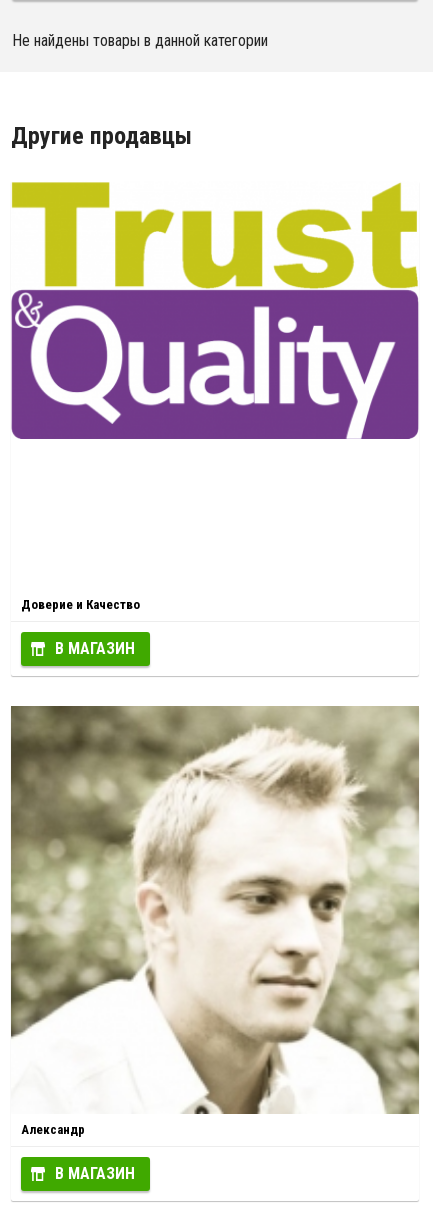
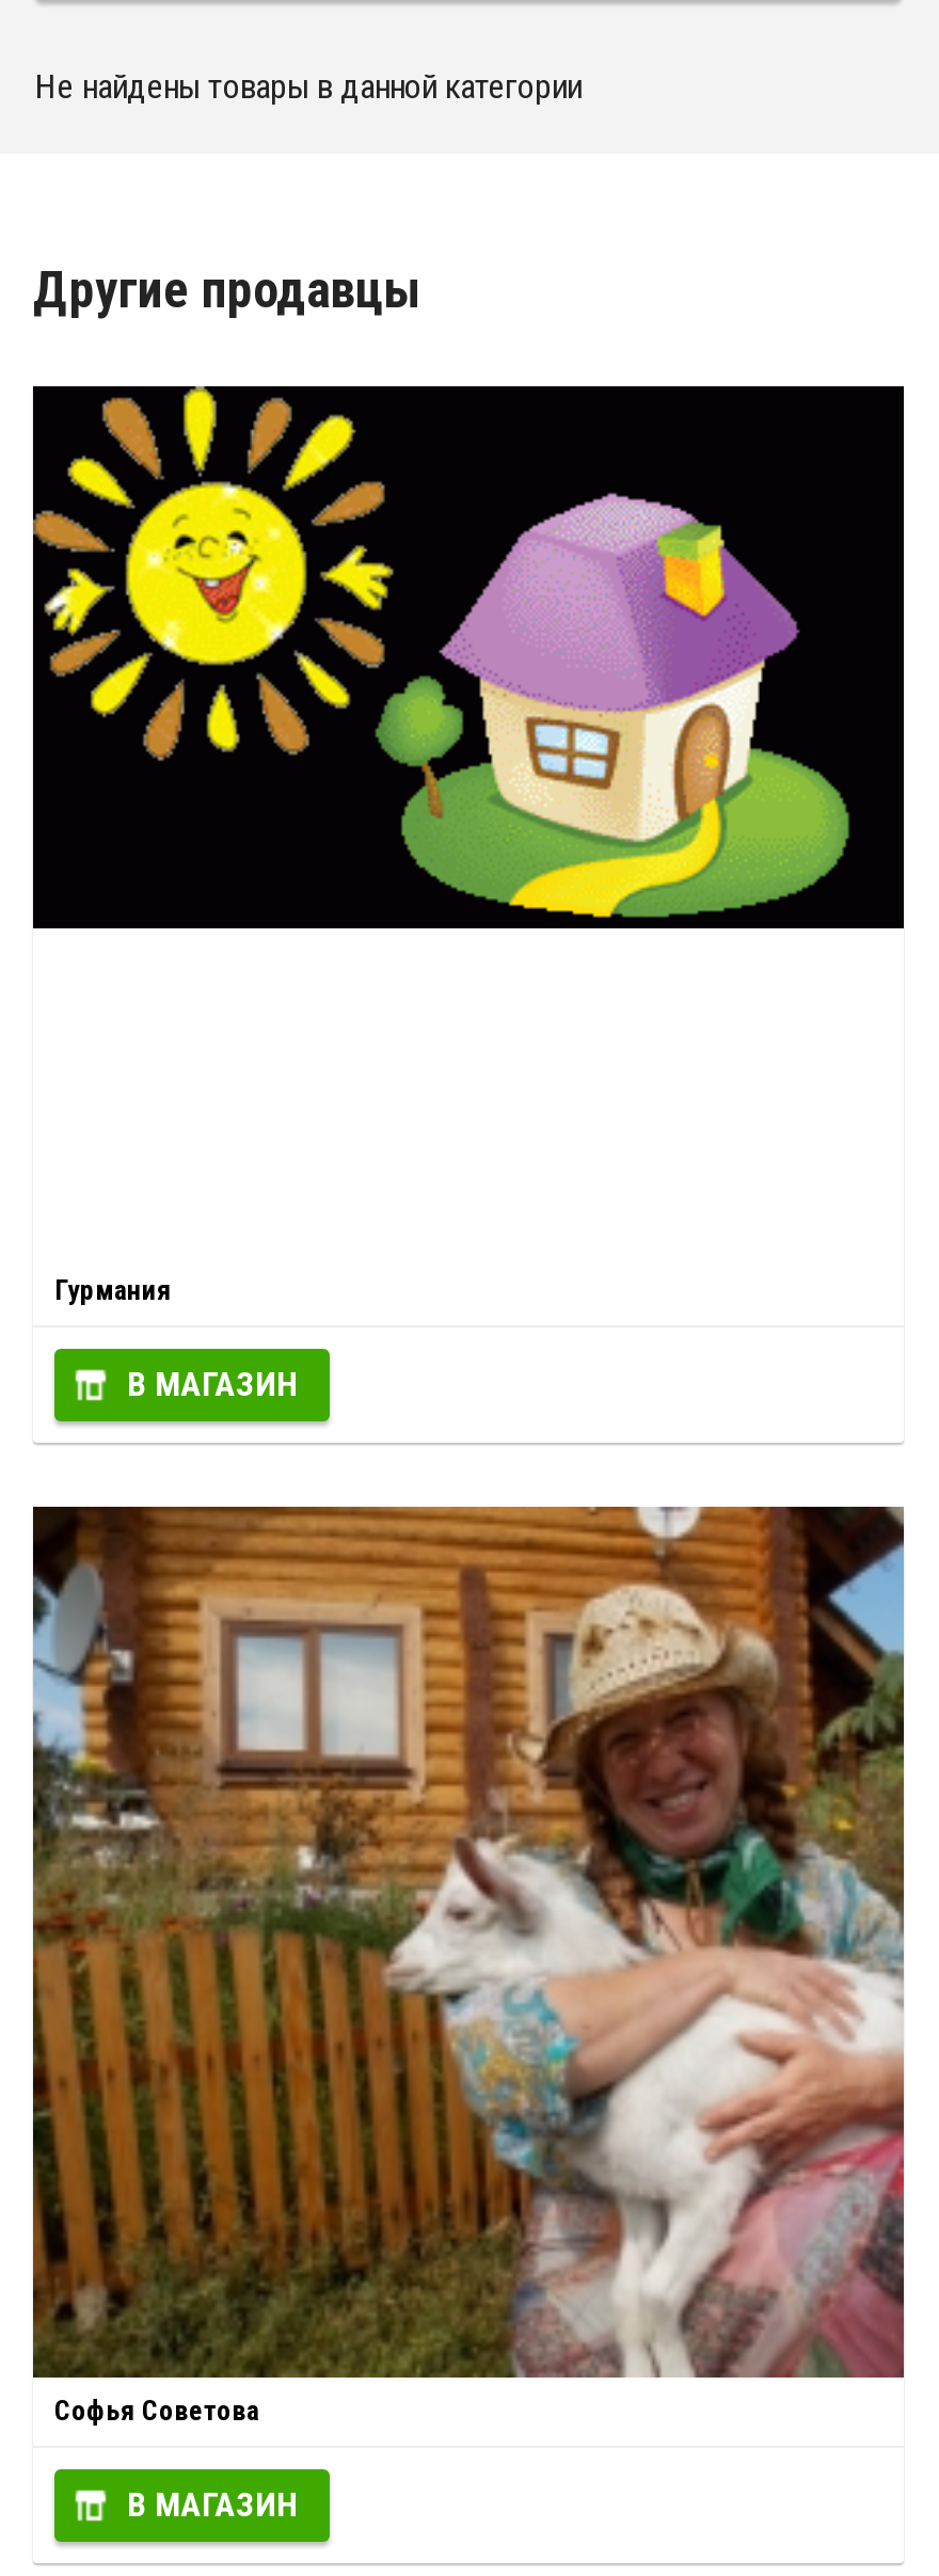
- [image]
+ [image]

- Доверие и Качество
+ Гурмания

- [image]
- Александр
+ [image]
+ Софья Советова
